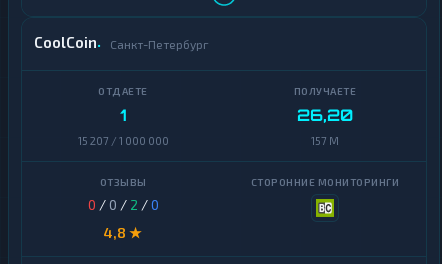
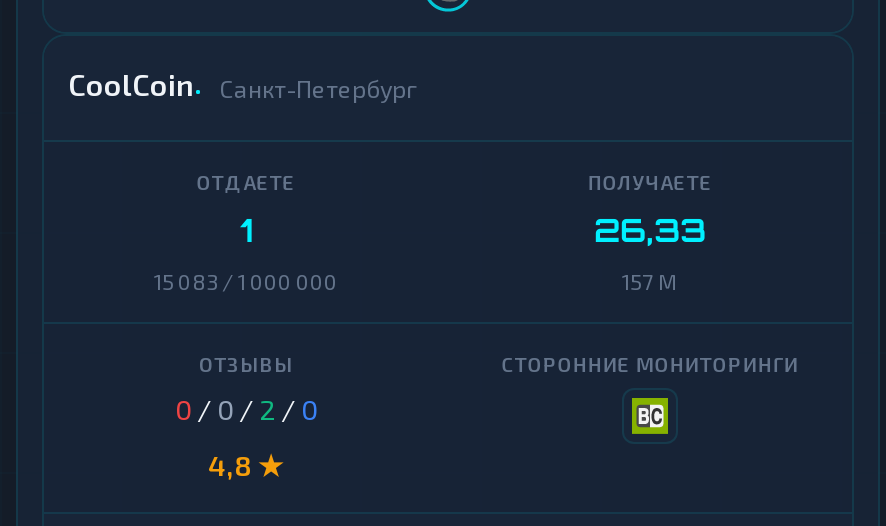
- 26,20
+ 26,33

- 15 207 / 1 000 000
+ 15 083 / 1 000 000
